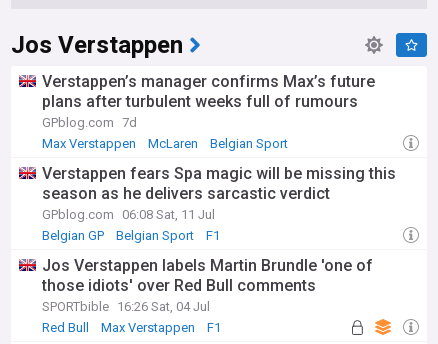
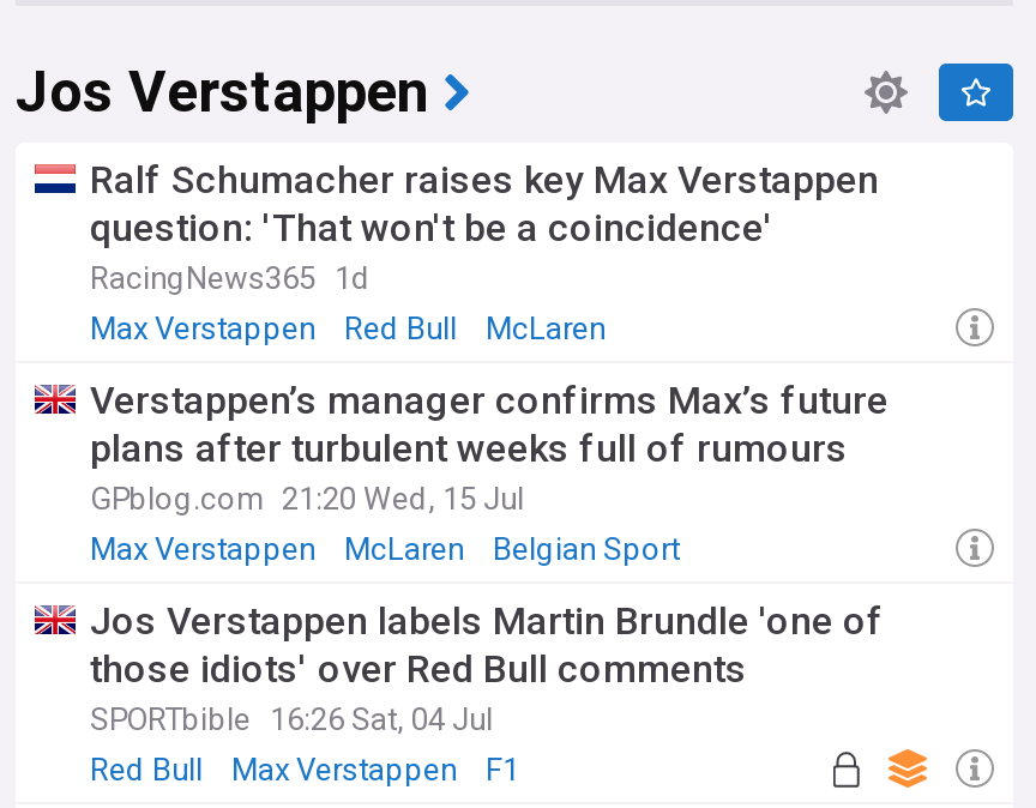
+ Ralf Schumacher raises key Max Verstappen
+ question: 'That won't be a coincidence'
+ RacingNews365 1d
+ Max Verstappen
+ Red Bull
+ McLaren

moved down: Verstappen’s manager confirms Max’s future | plans after turbulent weeks full of rumours

- GPblog.com 7d
+ GPblog.com 21:20 Wed, 15 Jul

moved down: Max Verstappen | McLaren | Belgian Sport

- Verstappen fears Spa magic will be missing this
- season as he delivers sarcastic verdict
- GPblog.com 06:08 Sat, 11 Jul
- Belgian GP
- Belgian Sport
- F1
